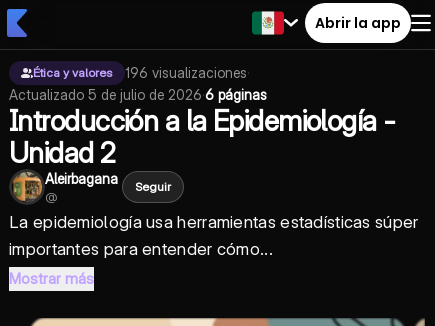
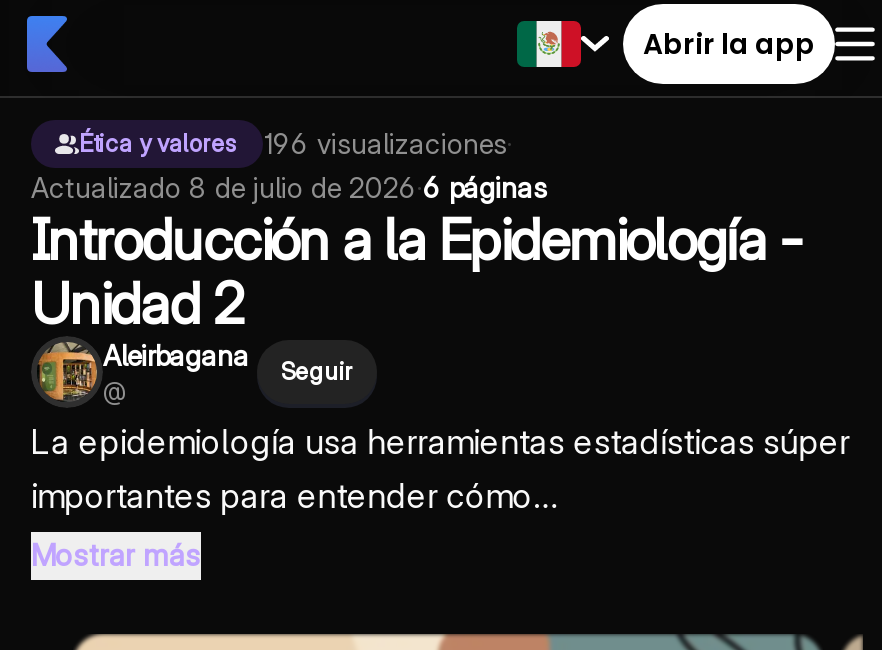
- Actualizado 5 de julio de 2026 · 6 páginas
+ Actualizado 8 de julio de 2026 · 6 páginas
